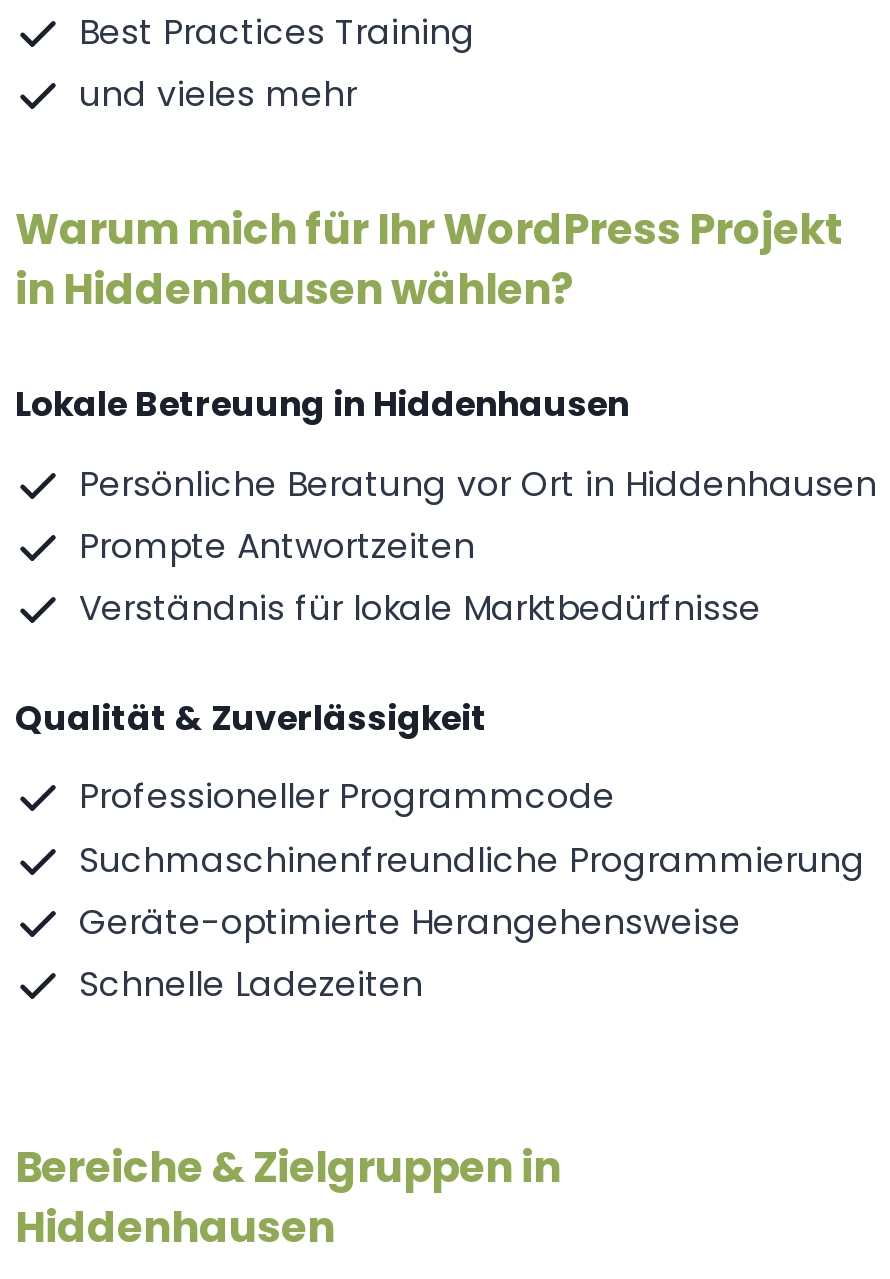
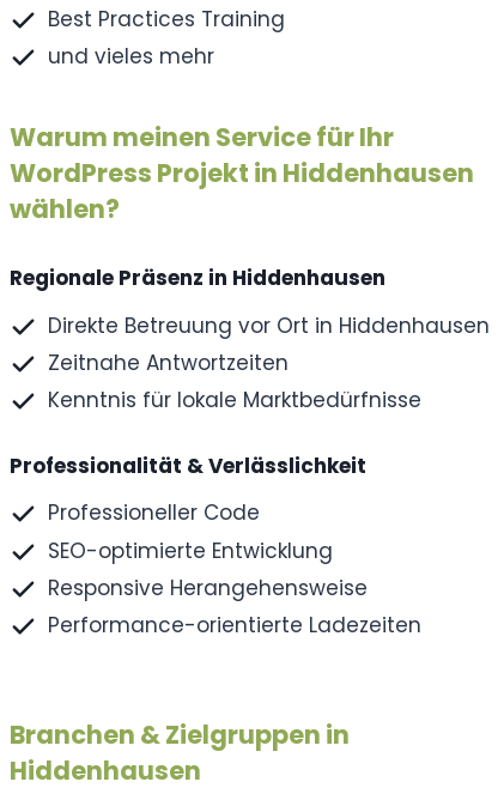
- Warum mich für Ihr WordPress Projekt
- in Hiddenhausen wählen?
+ Warum meinen Service für Ihr
+ WordPress Projekt in Hiddenhausen
+ wählen?

- Lokale Betreuung in Hiddenhausen
+ Regionale Präsenz in Hiddenhausen

- Persönliche Beratung vor Ort in Hiddenhausen
- Prompte Antwortzeiten
- Verständnis für lokale Marktbedürfnisse
+ Direkte Betreuung vor Ort in Hiddenhausen
+ Zeitnahe Antwortzeiten
+ Kenntnis für lokale Marktbedürfnisse

- Qualität & Zuverlässigkeit
+ Professionalität & Verlässlichkeit

- Professioneller Programmcode
- Suchmaschinenfreundliche Programmierung
- Geräte-optimierte Herangehensweise
- Schnelle Ladezeiten
+ Professioneller Code
+ SEO-optimierte Entwicklung
+ Responsive Herangehensweise
+ Performance-orientierte Ladezeiten

- Bereiche & Zielgruppen in
+ Branchen & Zielgruppen in
